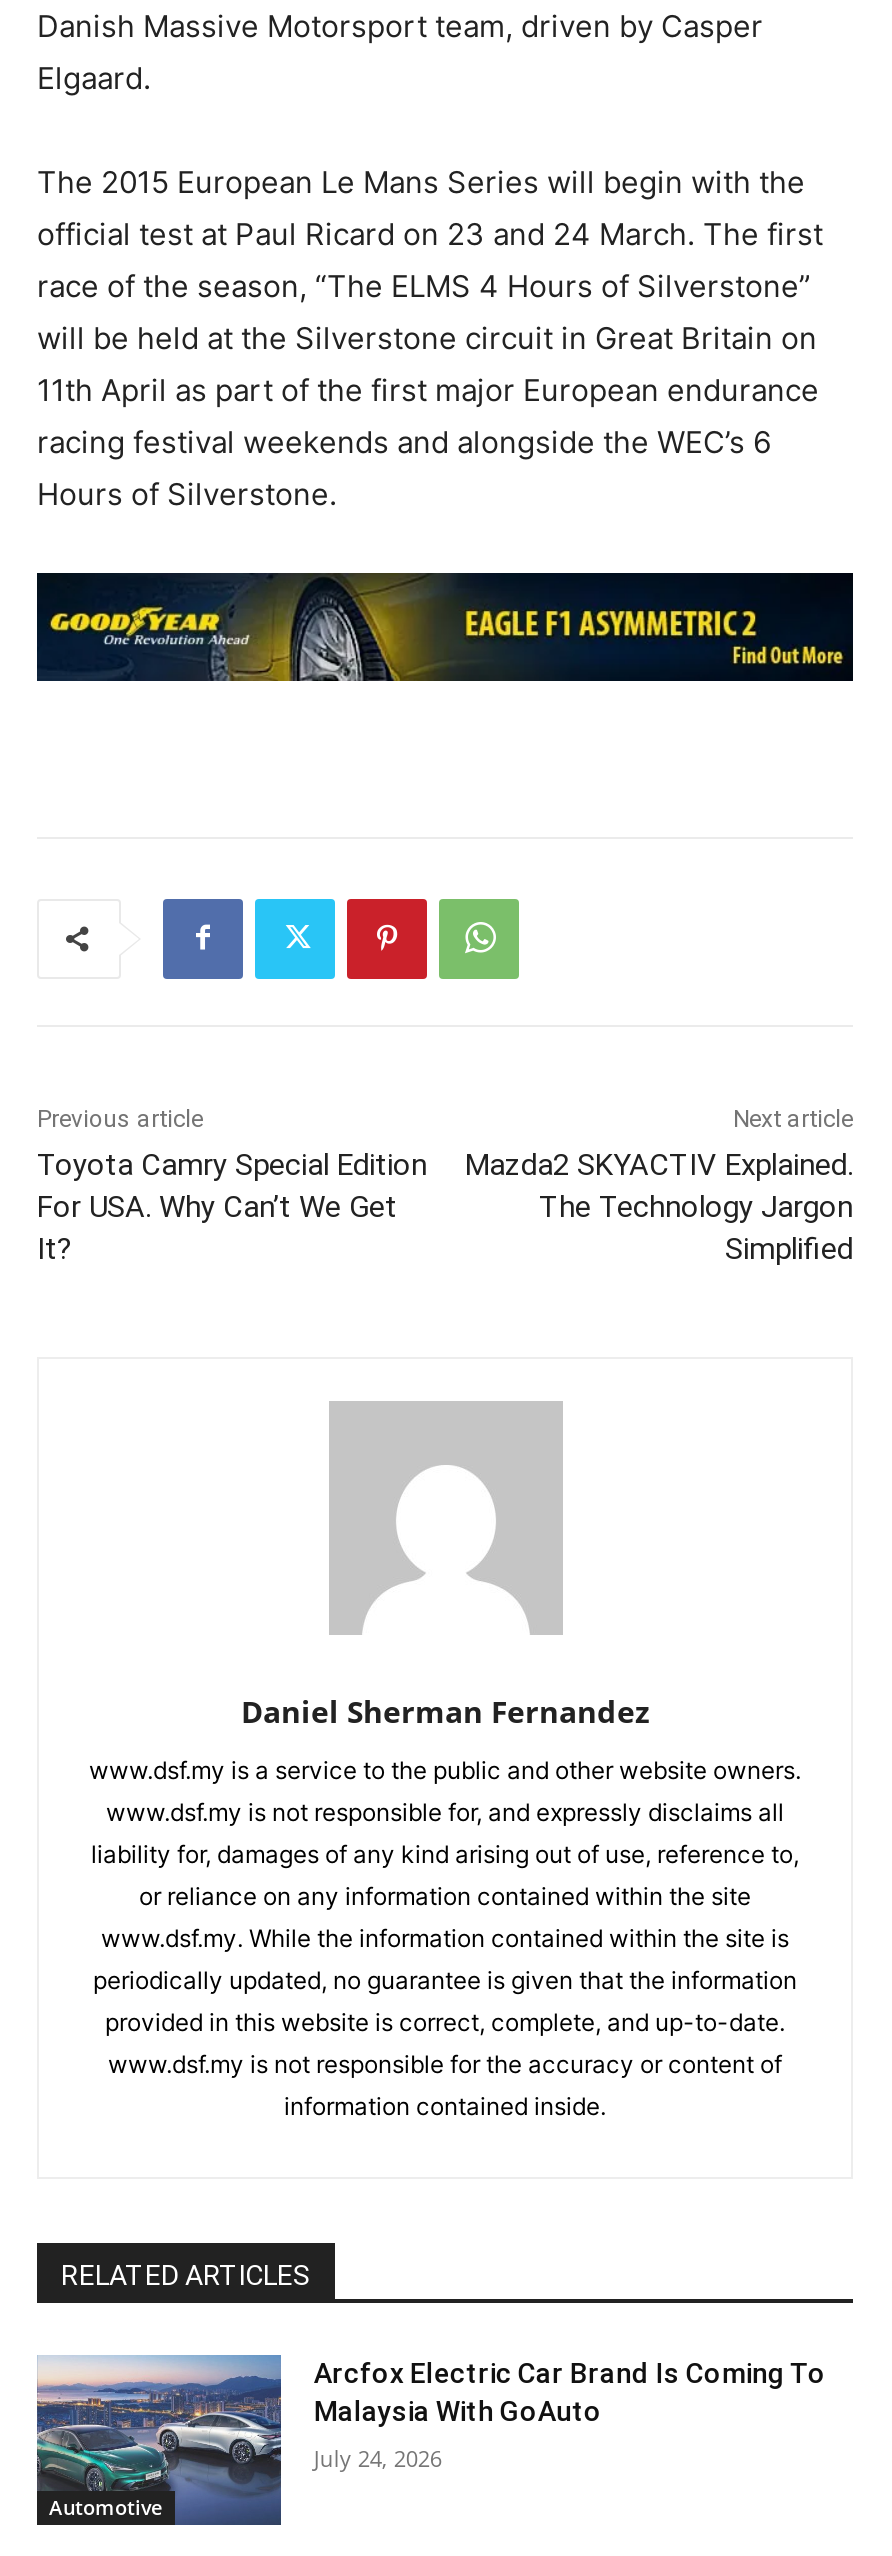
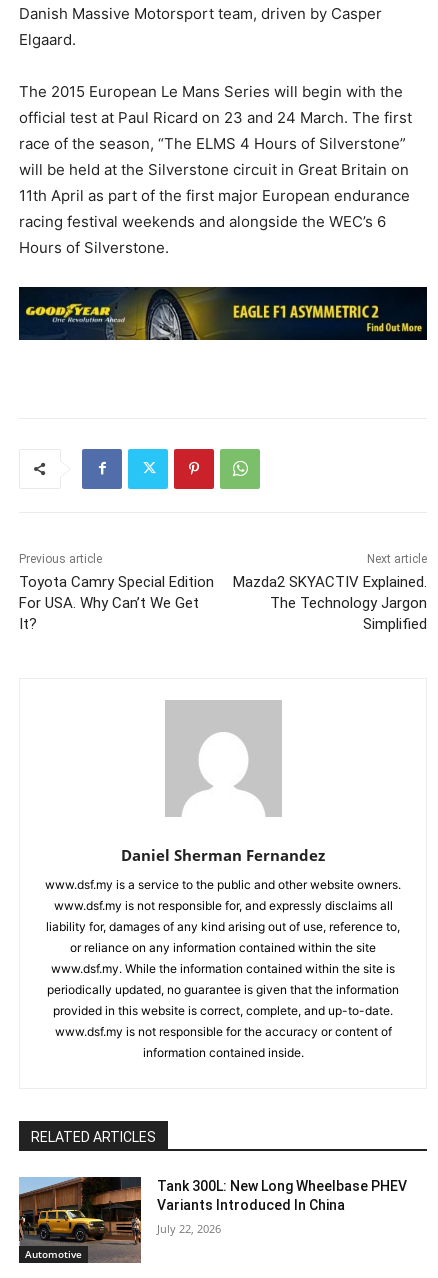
- [image]
- Arcfox Electric Car Brand Is Coming To
- Malaysia With GoAuto
+ [image]
+ Tank 300L: New Long Wheelbase PHEV
+ Variants Introduced In China

- July 24, 2026
+ July 22, 2026
